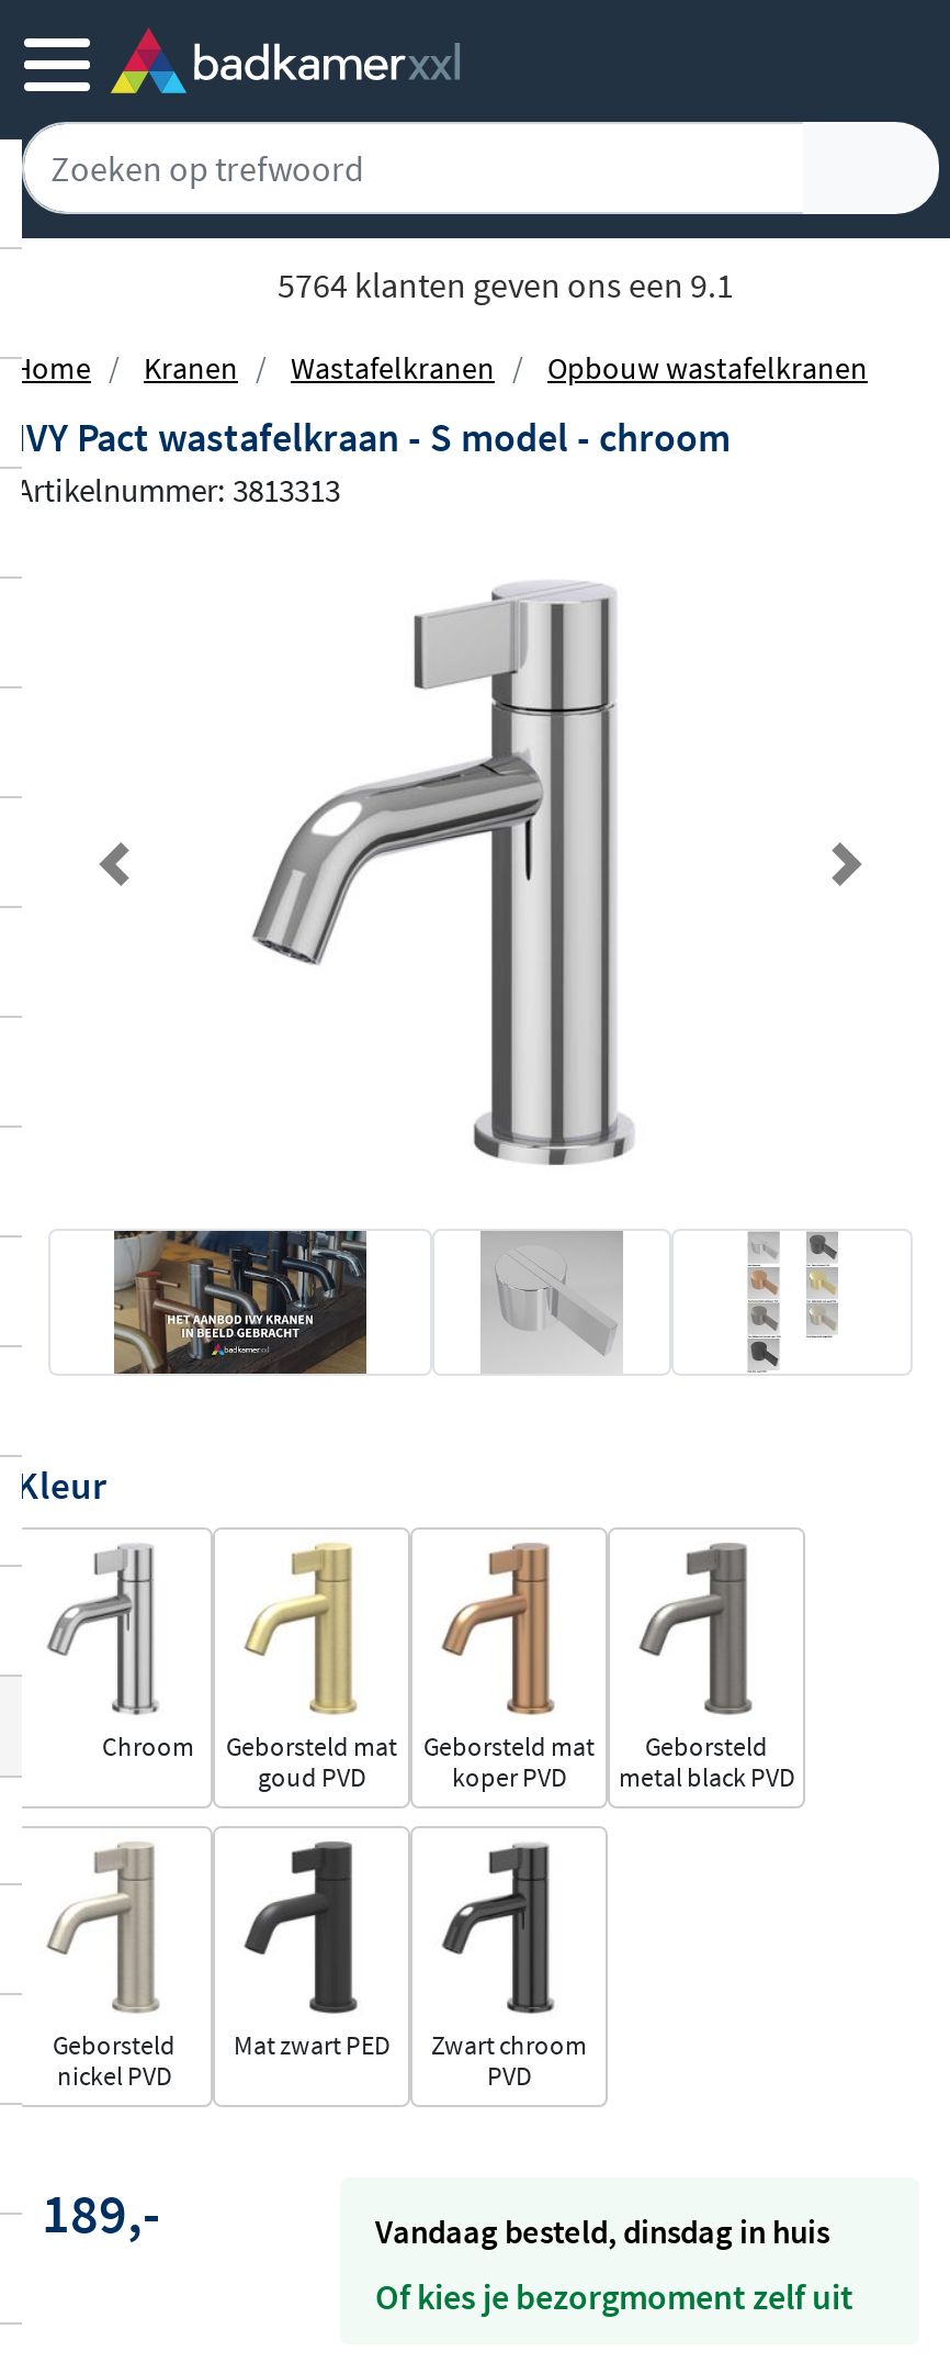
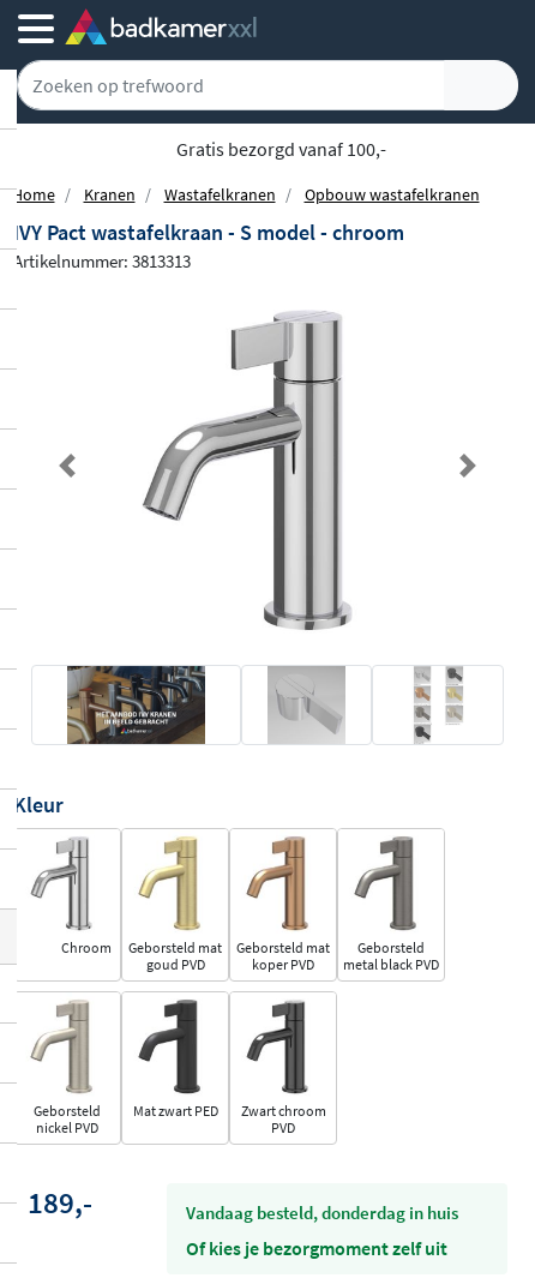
- 5764 klanten geven ons een 9.1
+ Gratis bezorgd vanaf 100,-

- vandaag besteld, dinsdag in huis
+ vandaag besteld, donderdag in huis
